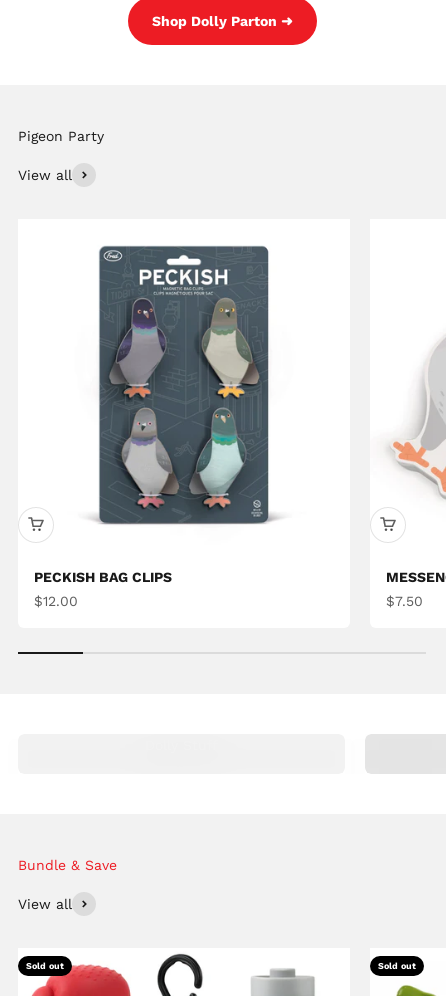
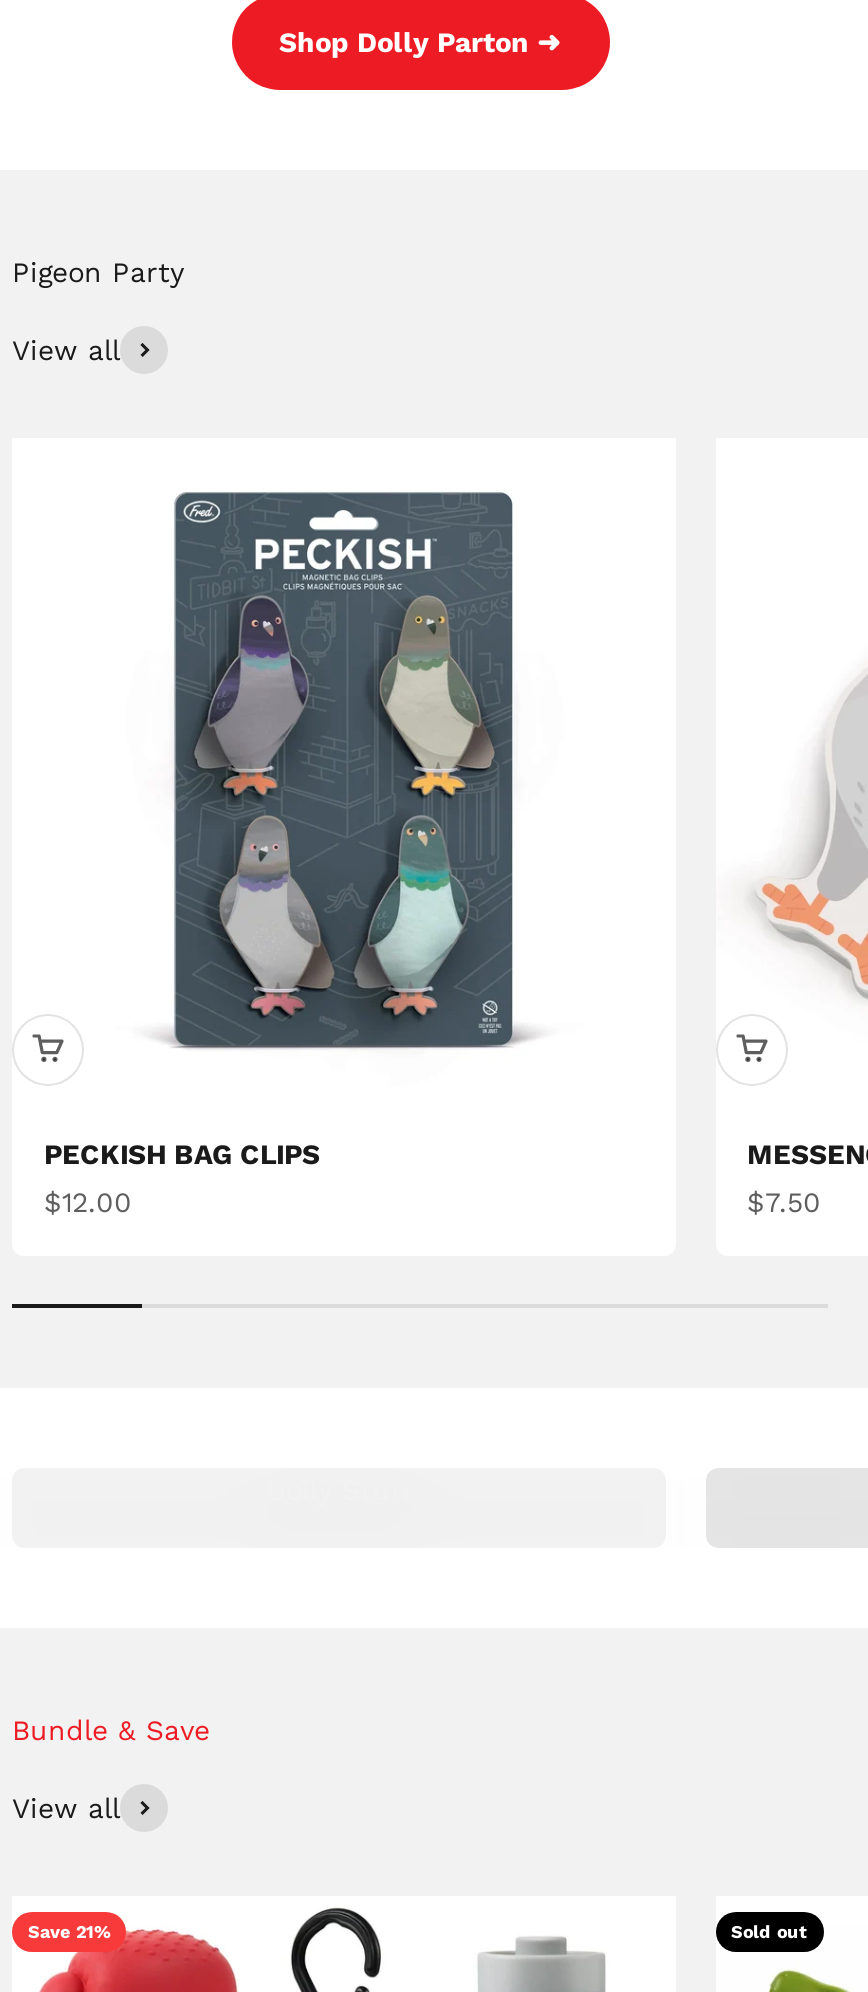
- Sold out
+ Save 21%
